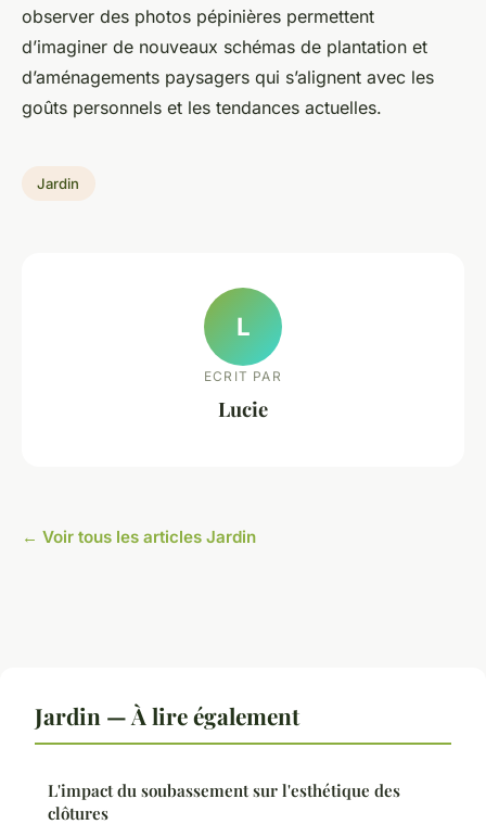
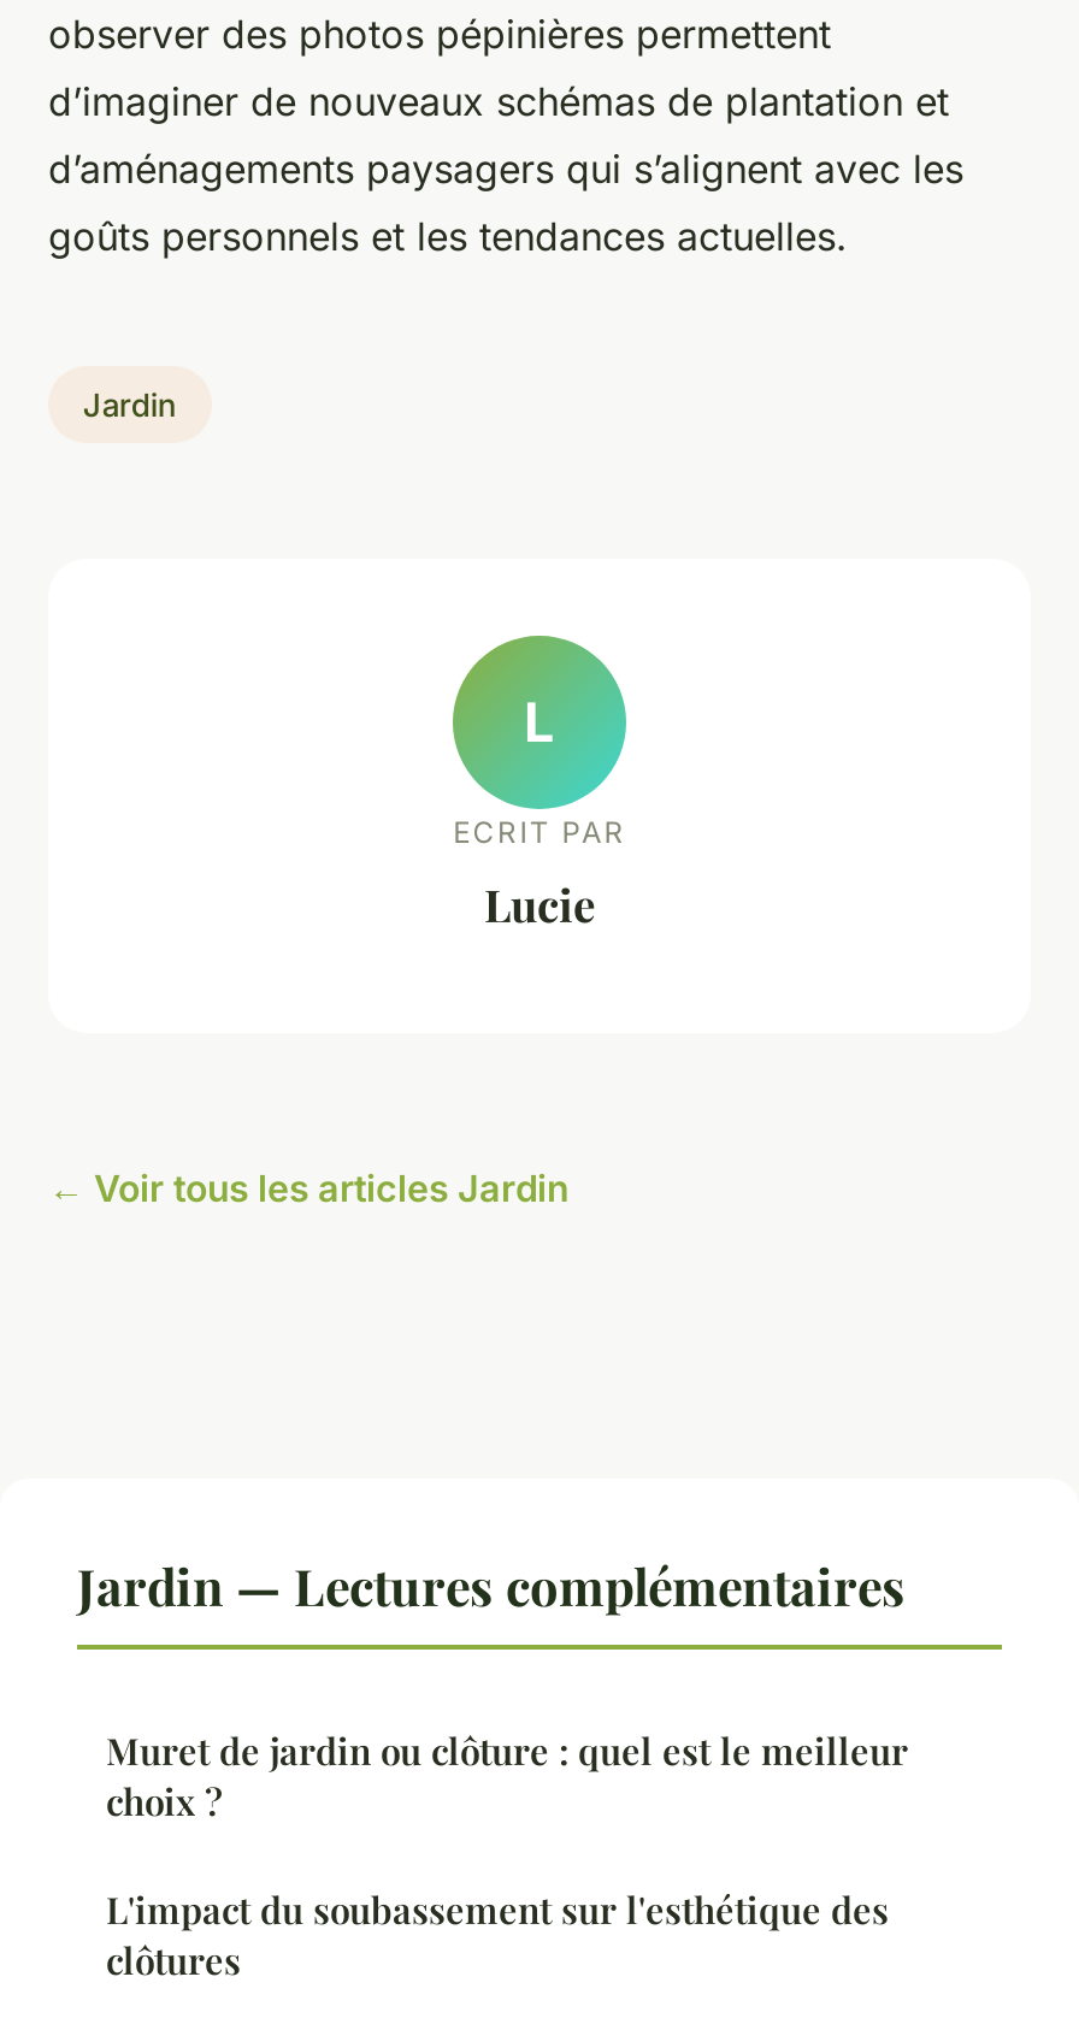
- Jardin — À lire également
+ Jardin — Lectures complémentaires
+ Muret de jardin ou clôture : quel est le meilleur
+ choix ?
